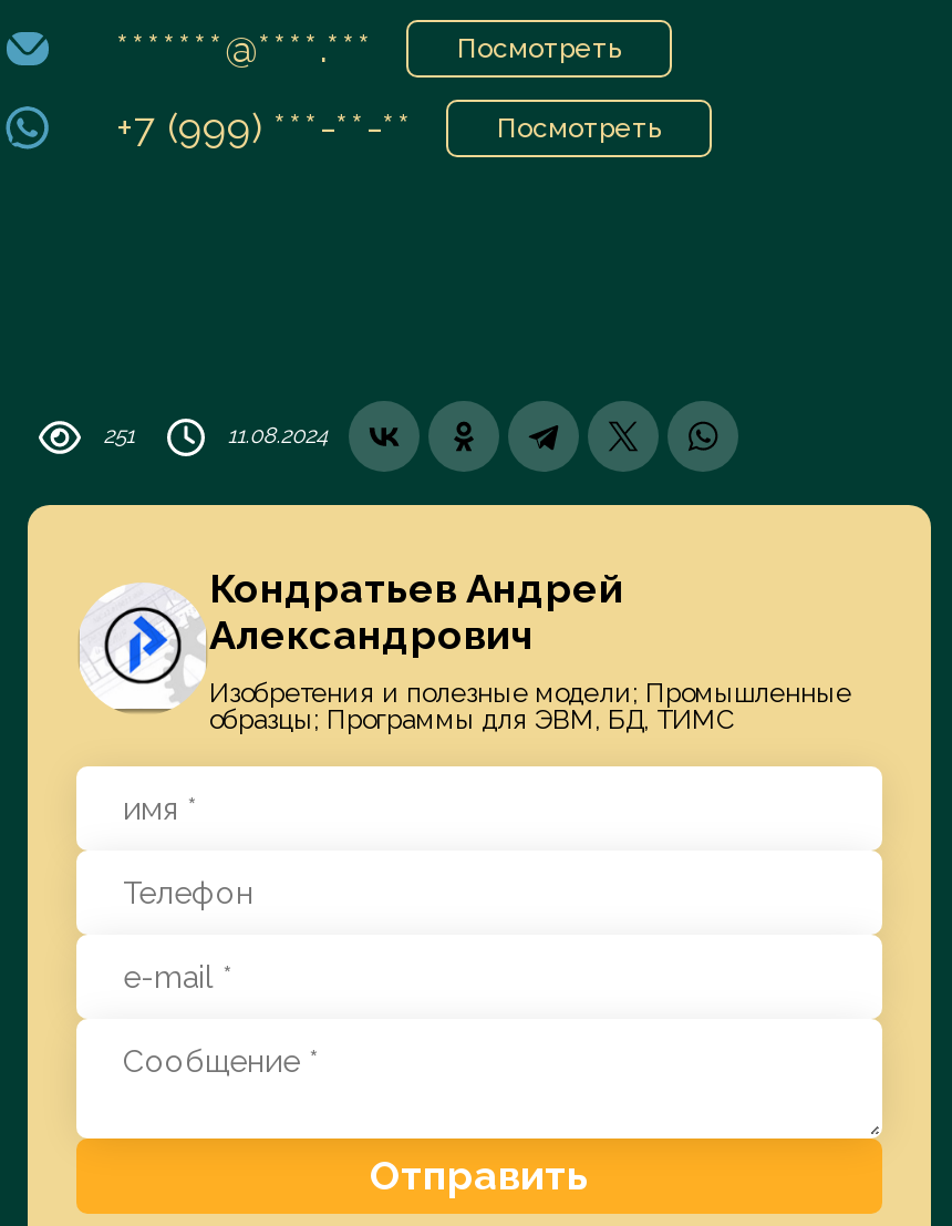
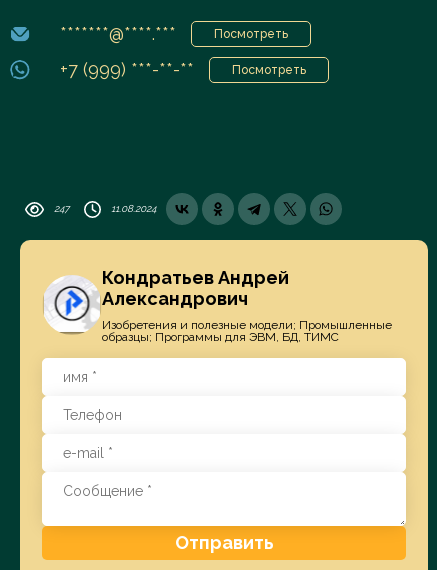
- 251
+ 247
